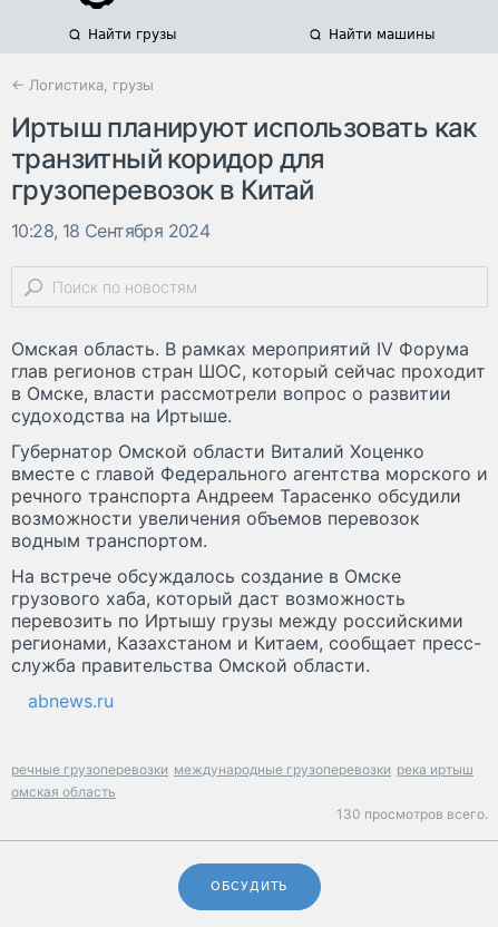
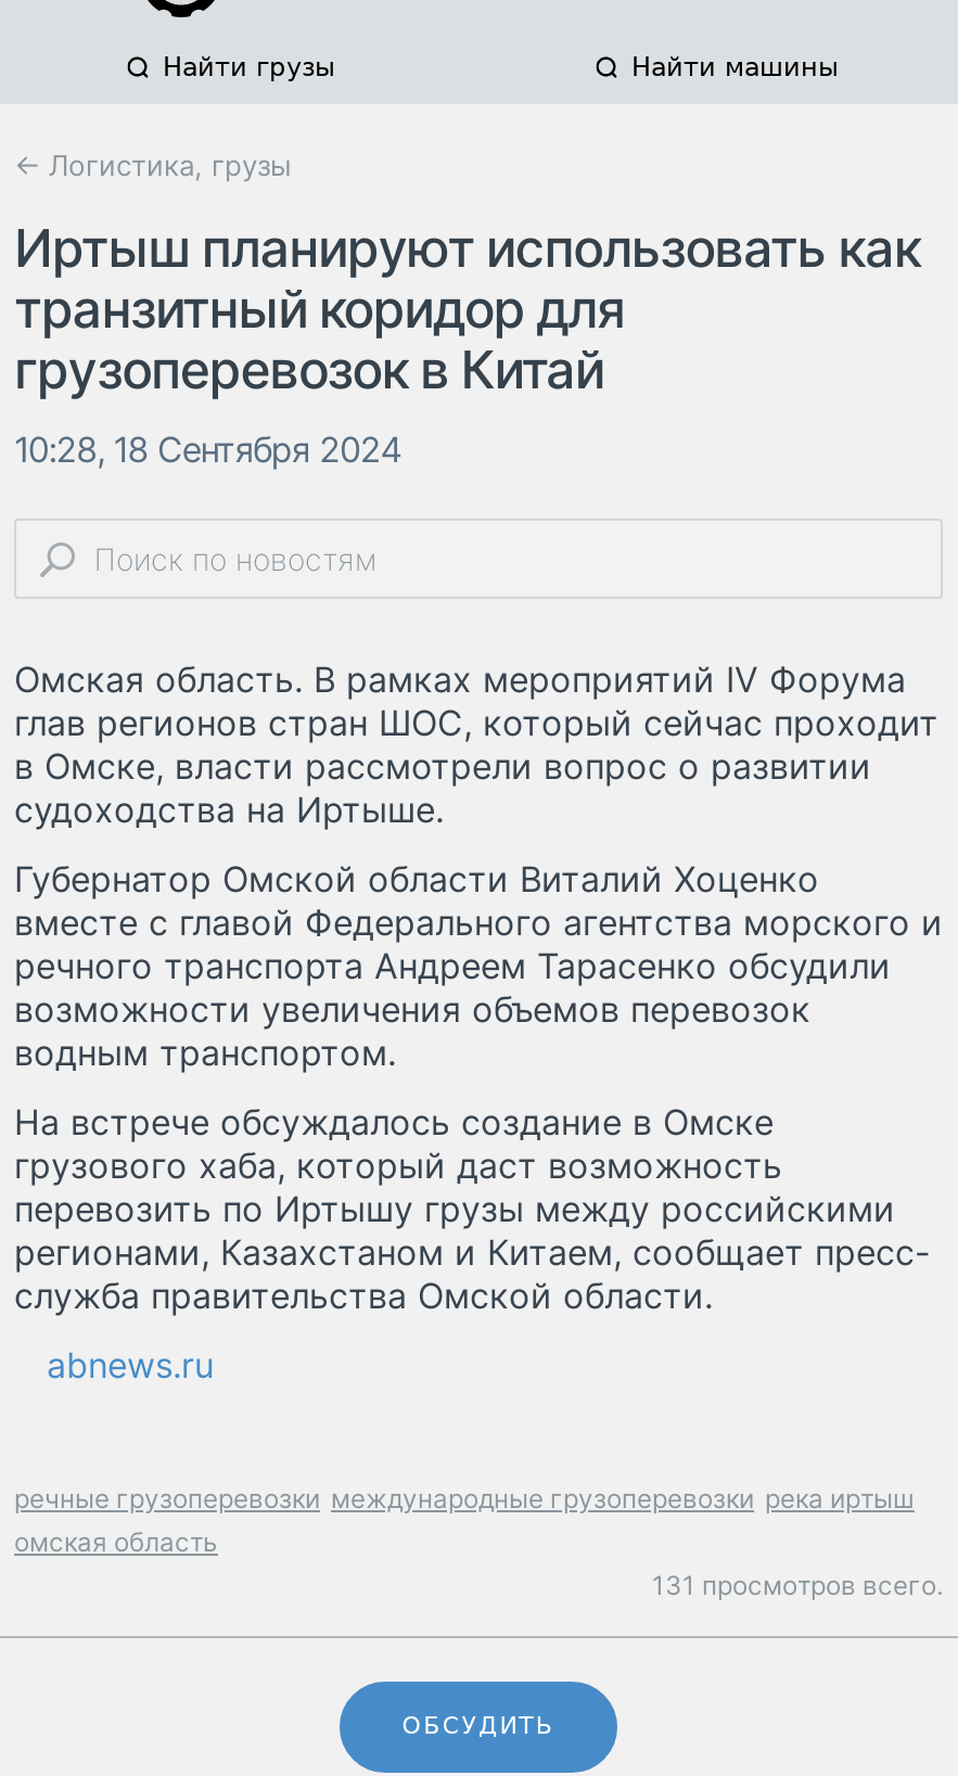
- 130 просмотров всего.
+ 131 просмотров всего.
